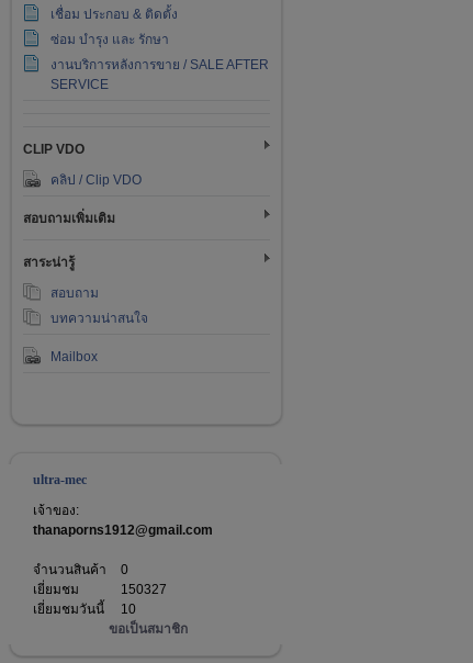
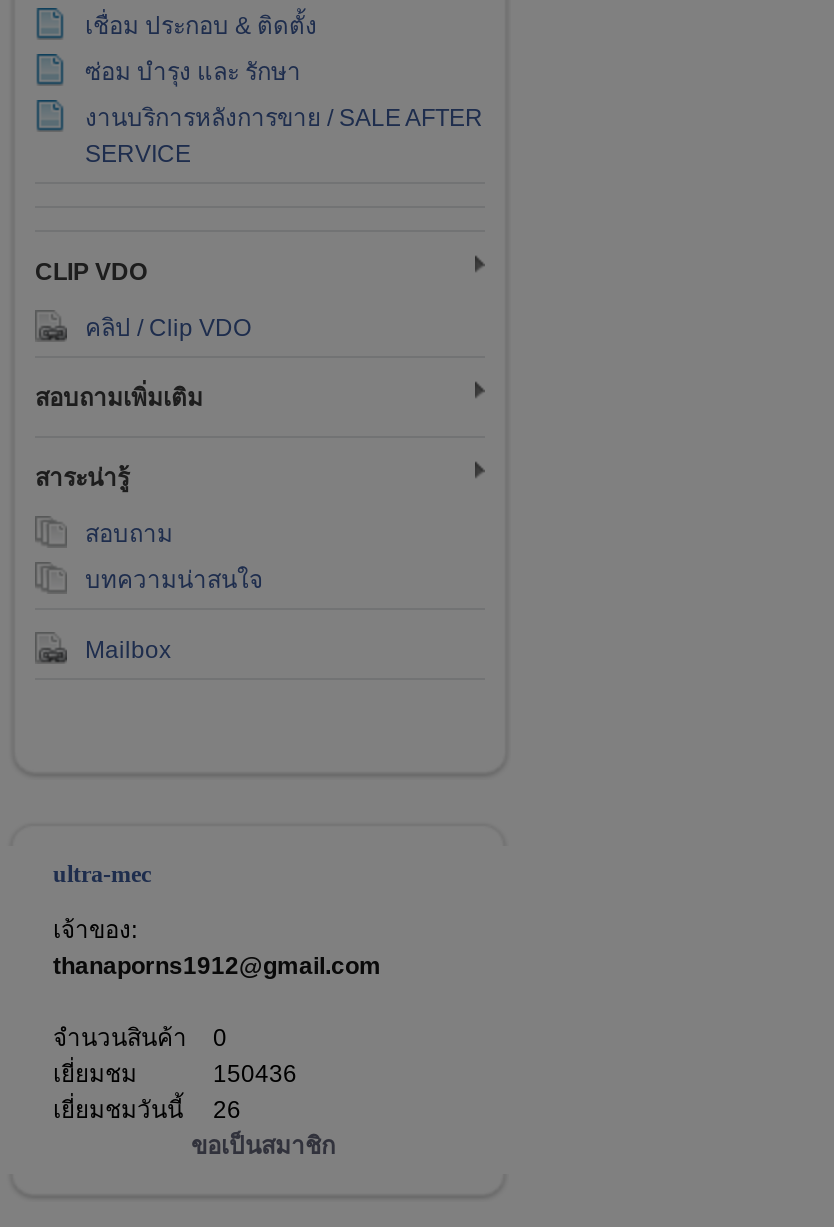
- 150327
+ 150436

- เยี่ยมชมวันนี้ 10
+ เยี่ยมชมวันนี้ 26
